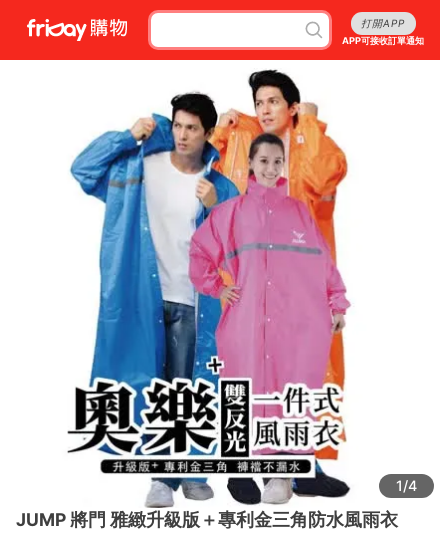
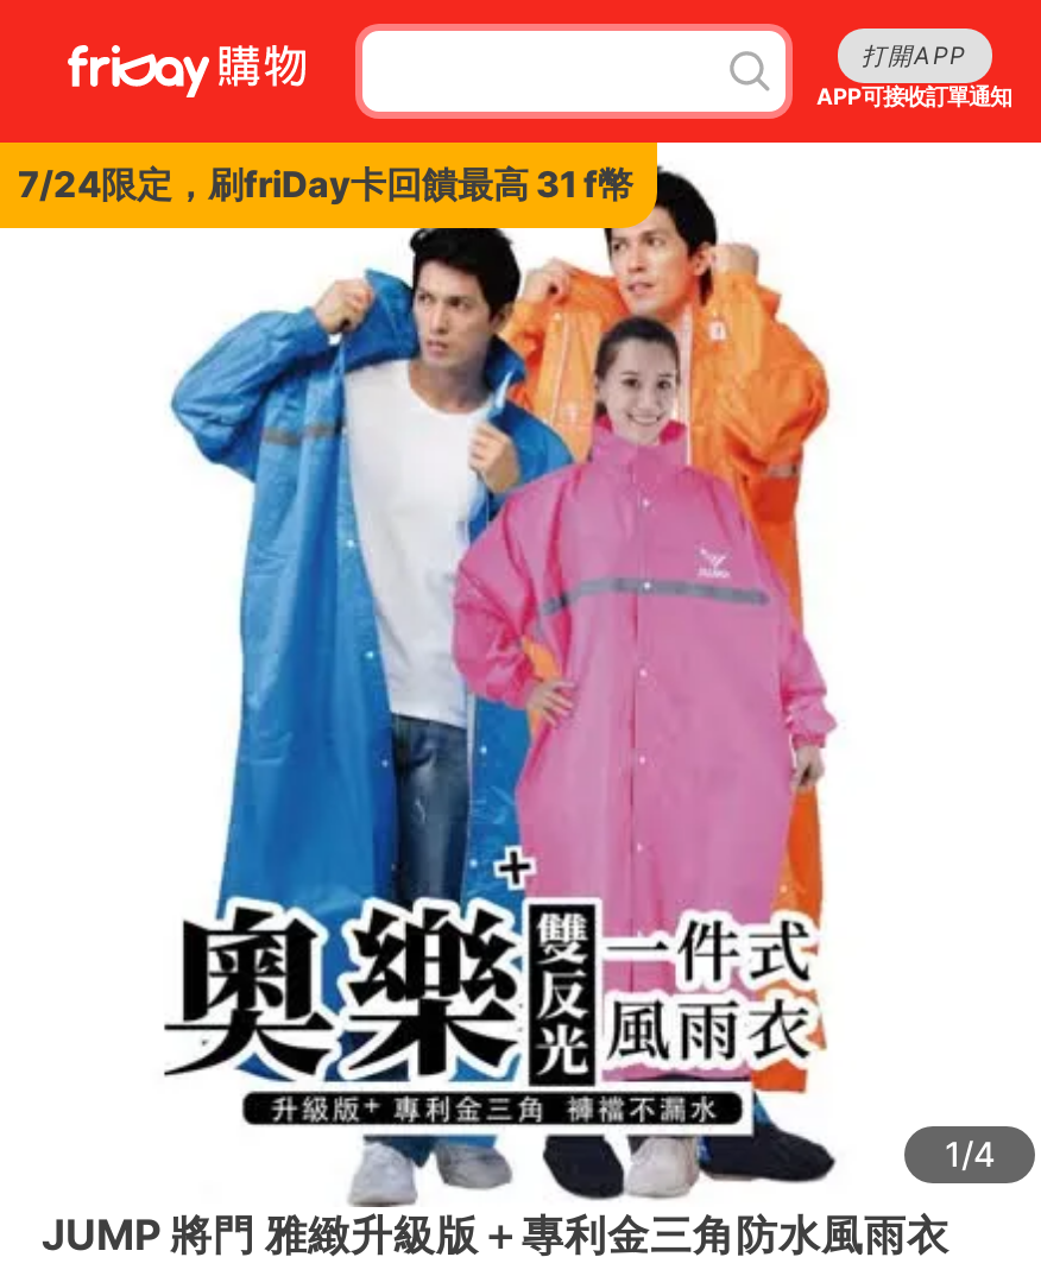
+ 7/24限定，刷friDay卡回饋最高 31 f幣
